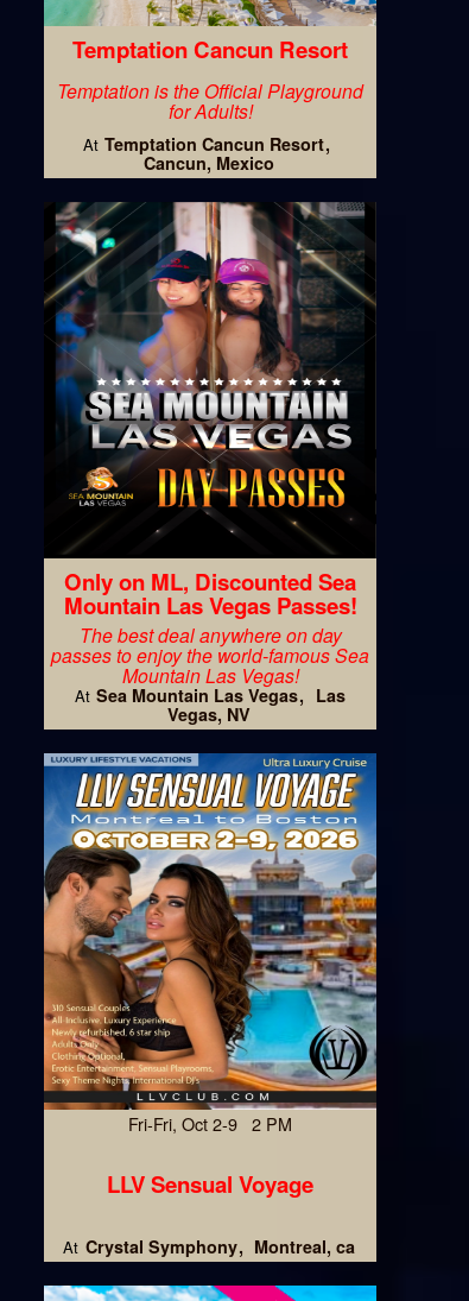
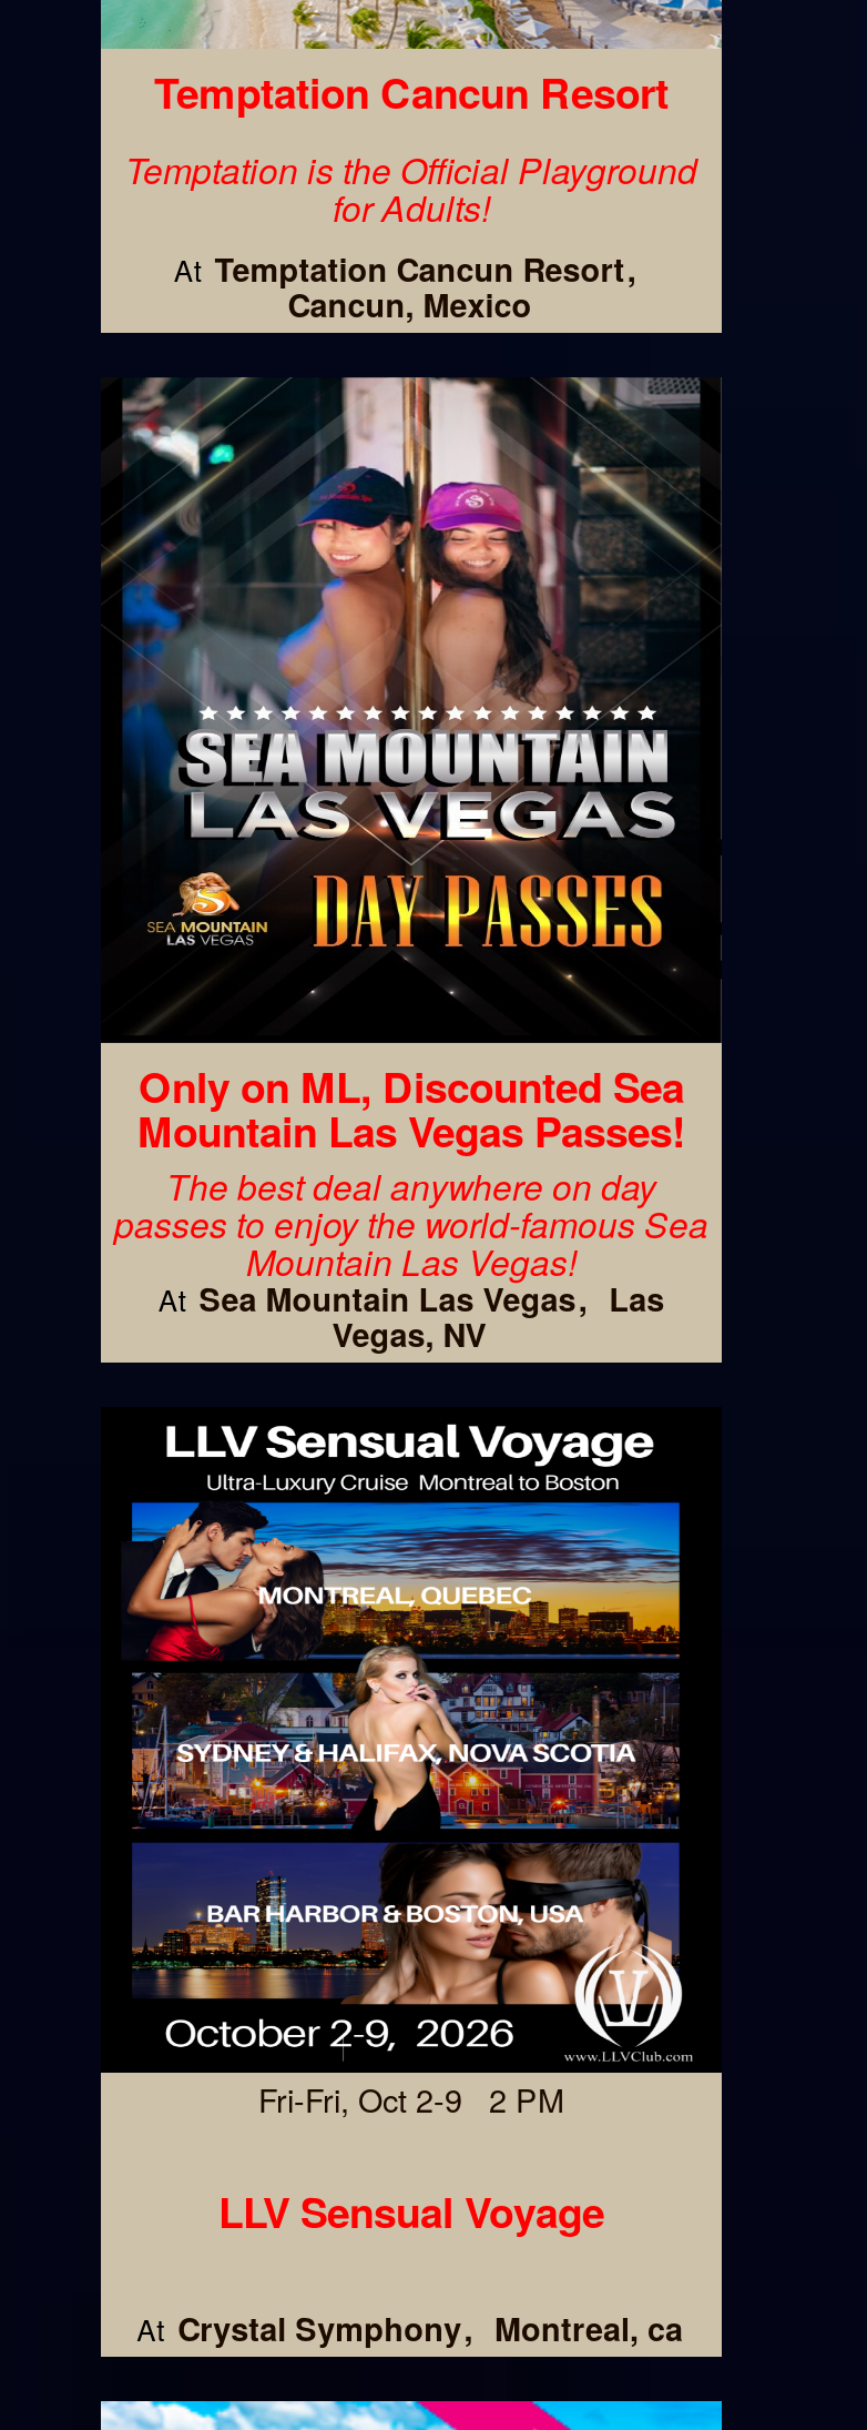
- [image]
+ [image]
